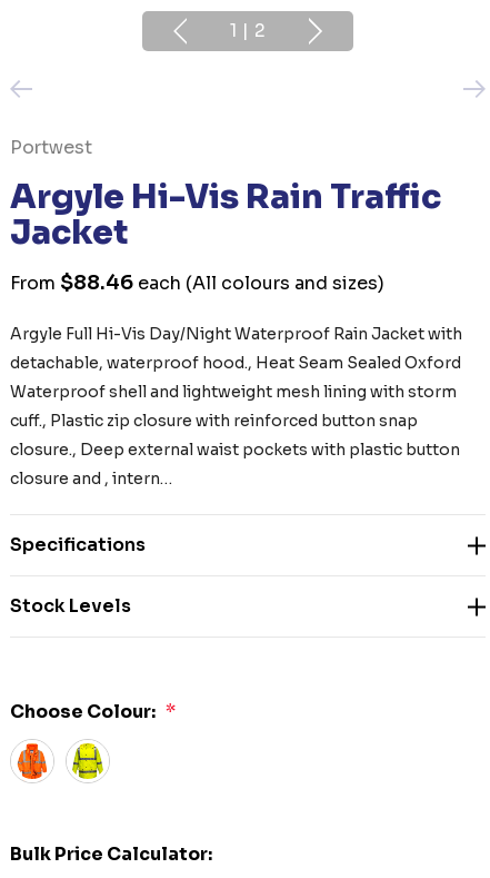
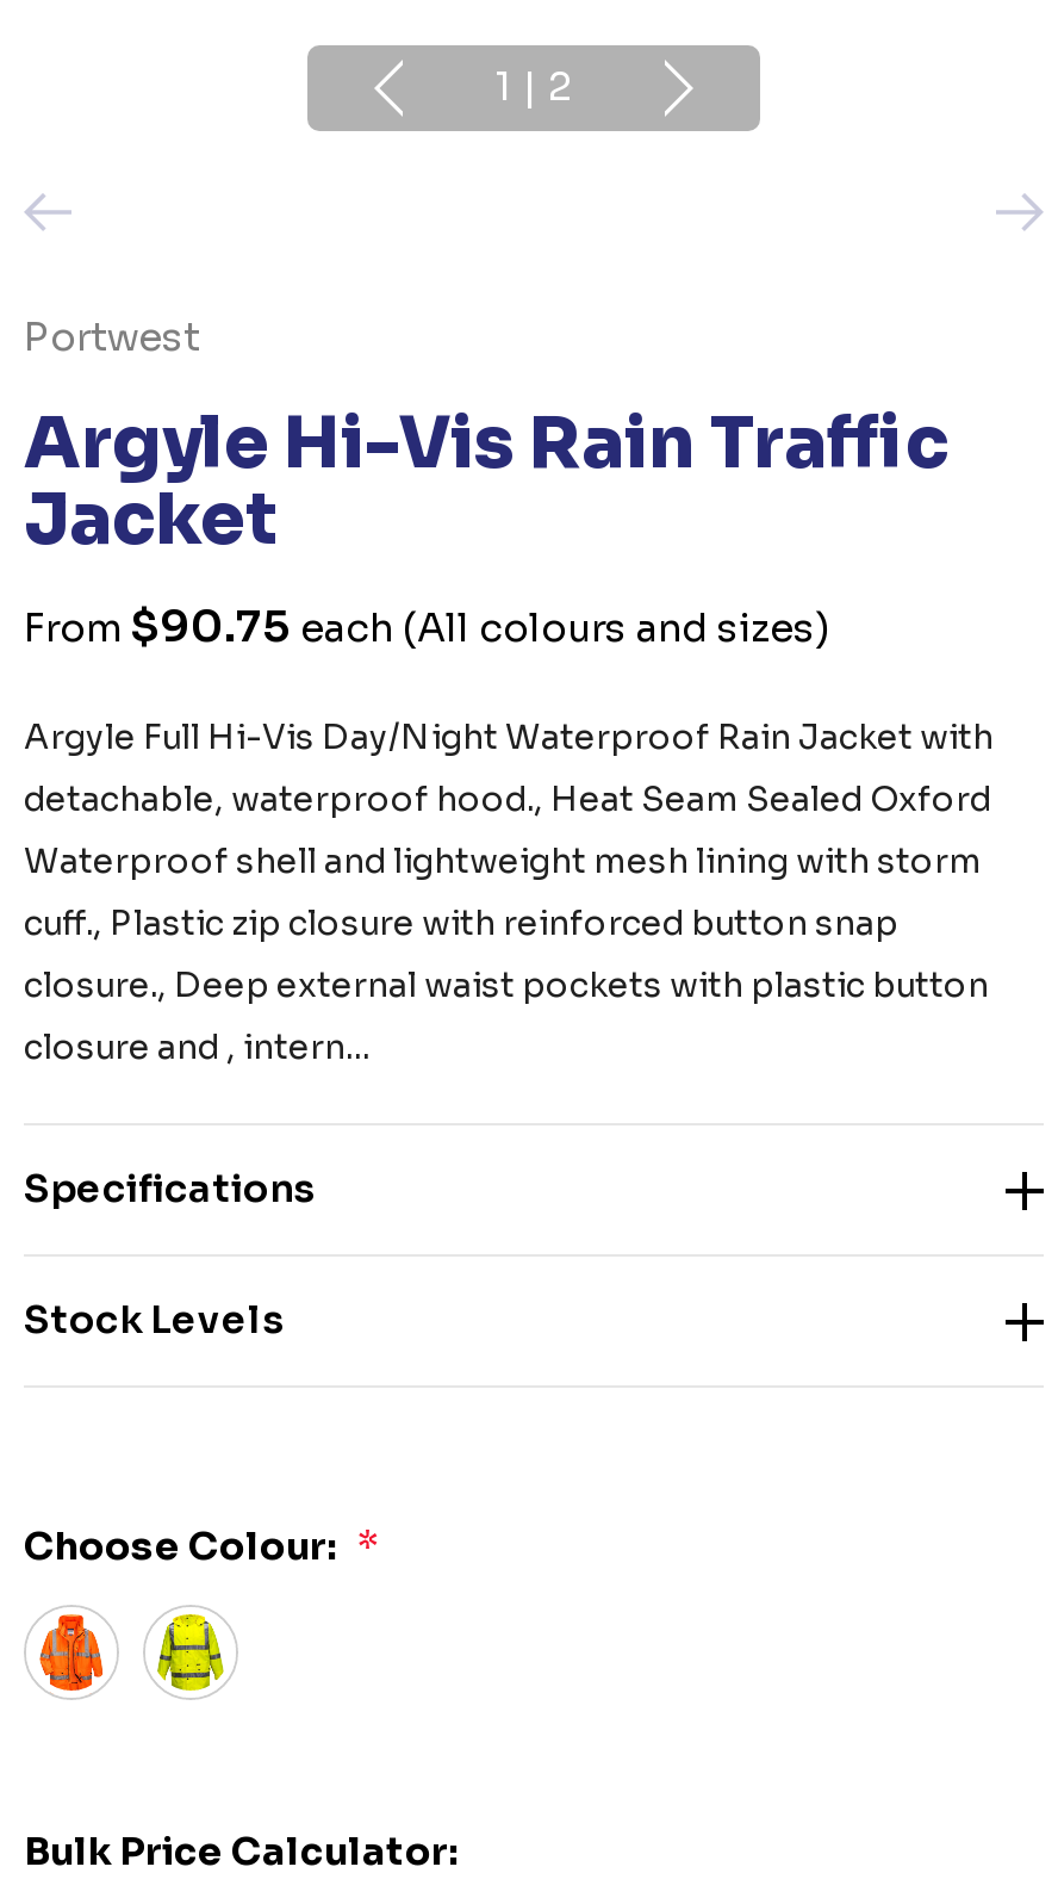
- From $88.46 each (All colours and sizes)
+ From $90.75 each (All colours and sizes)
